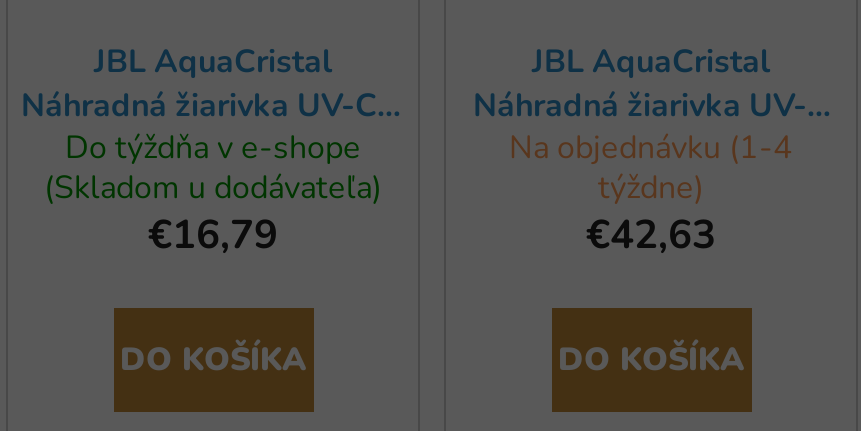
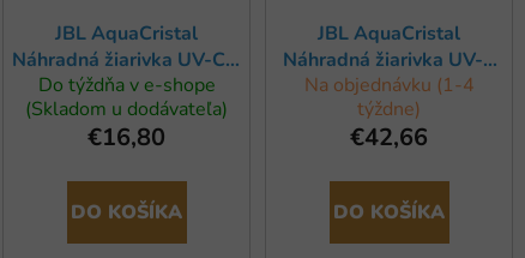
- €16,79
+ €16,80

- €42,63
+ €42,66
